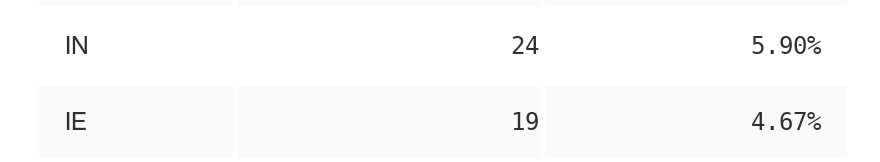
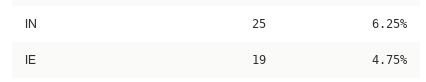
- 24
+ 25

- 5.90%
+ 6.25%

- 4.67%
+ 4.75%
